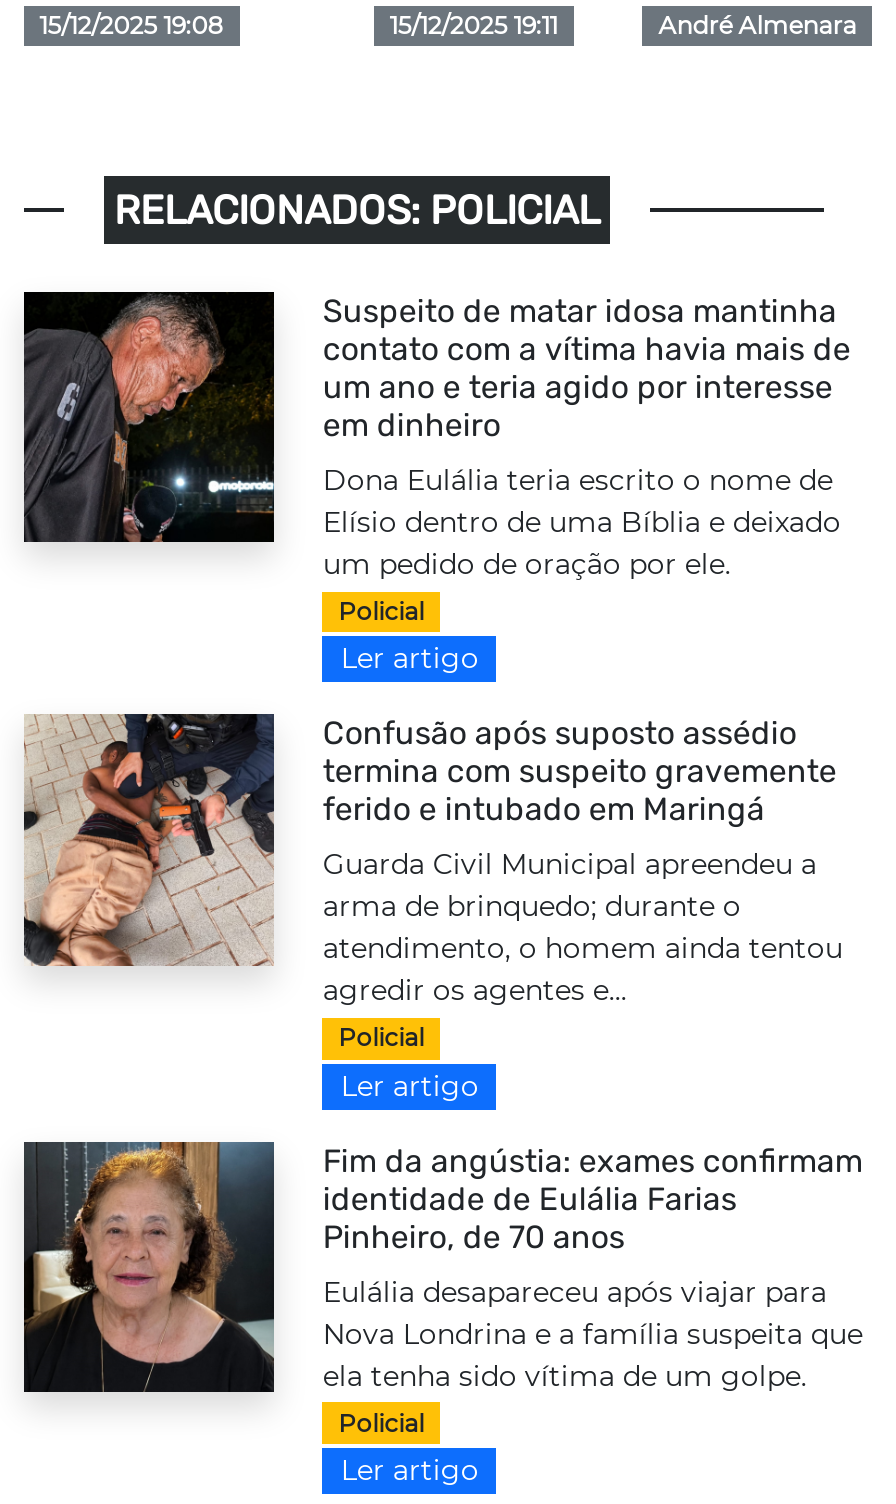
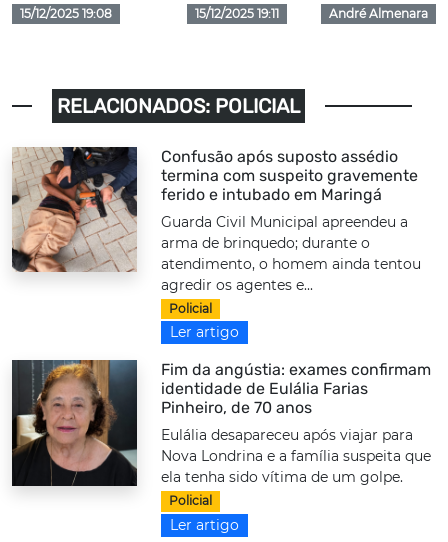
- [image]
- Suspeito de matar idosa mantinha
- contato com a vítima havia mais de
- um ano e teria agido por interesse
- em dinheiro
- Dona Eulália teria escrito o nome de
- Elísio dentro de uma Bíblia e deixado
- um pedido de oração por ele.
- Policial
- Ler artigo
